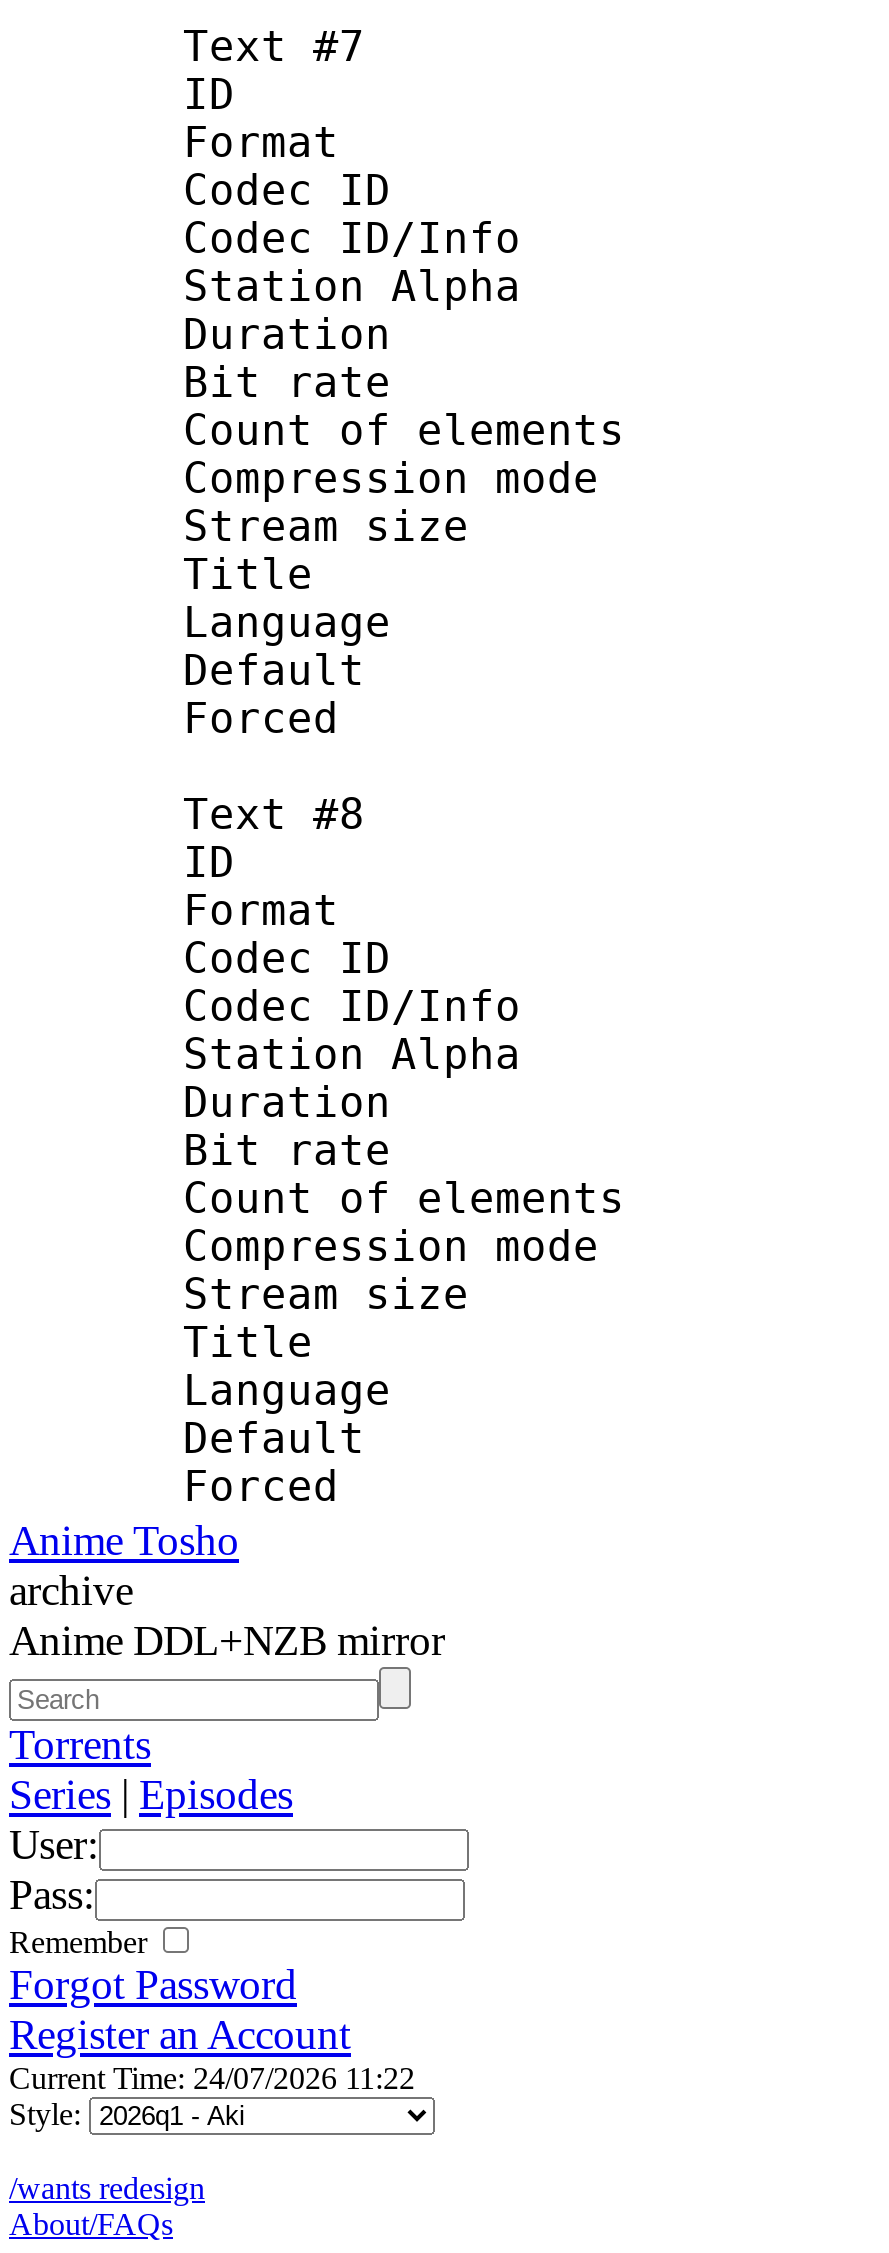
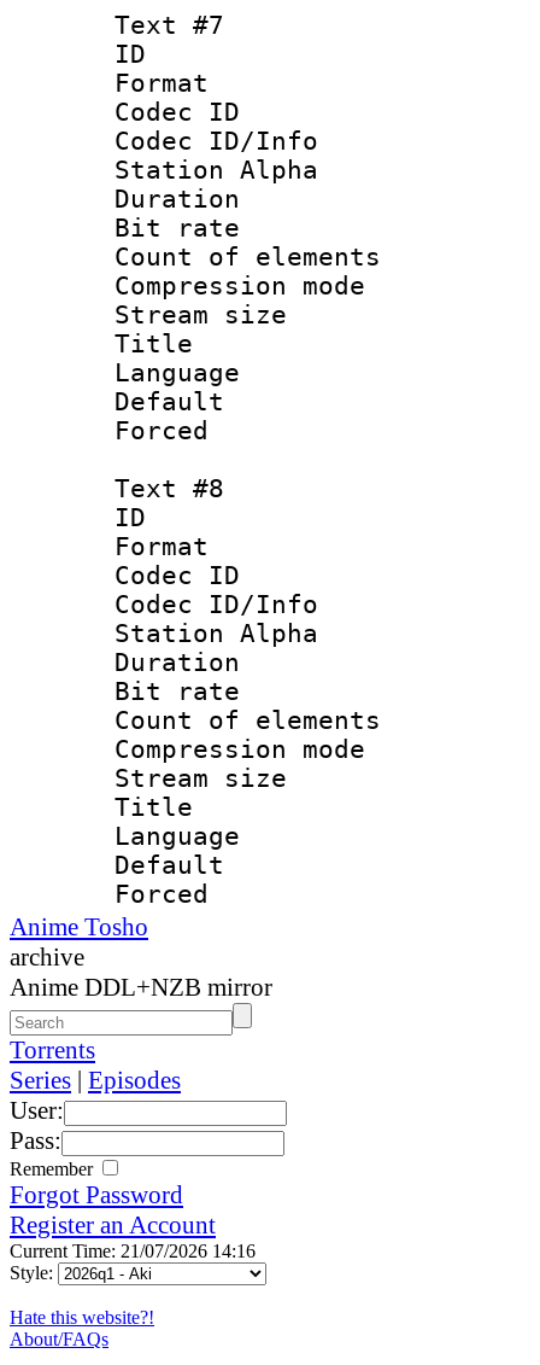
- Current Time: 24/07/2026 11:22
+ Current Time: 21/07/2026 14:16

- /wants redesign
+ Hate this website?!
